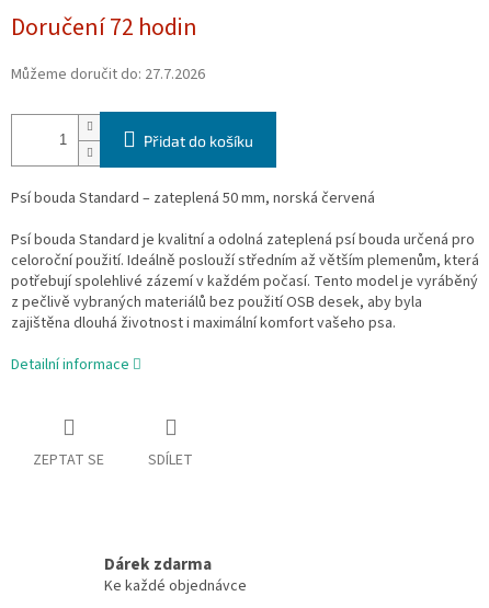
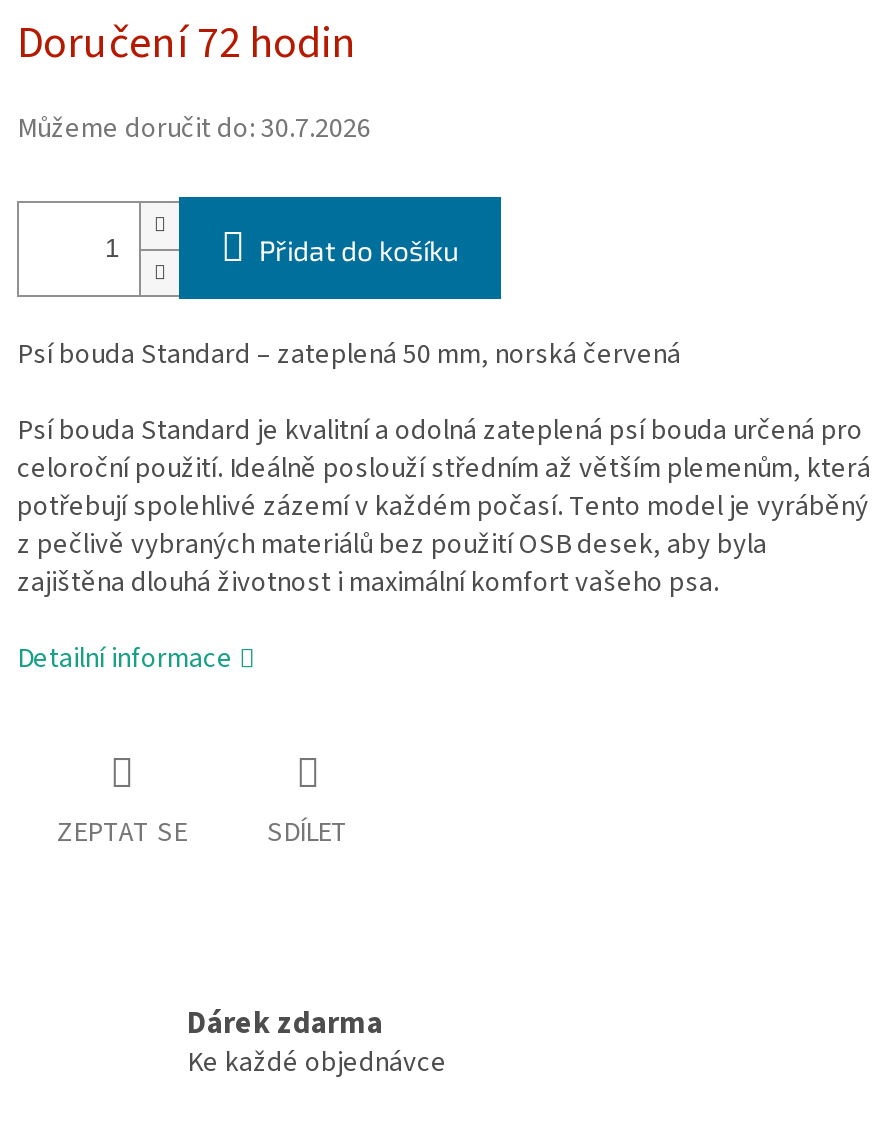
- Můžeme doručit do: 27.7.2026
+ Můžeme doručit do: 30.7.2026
